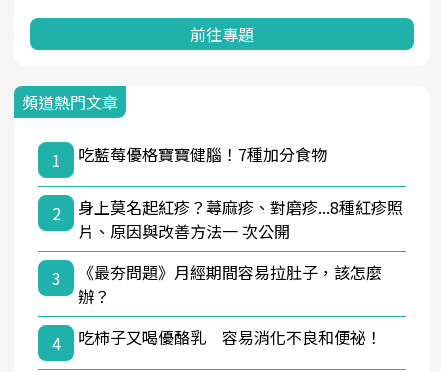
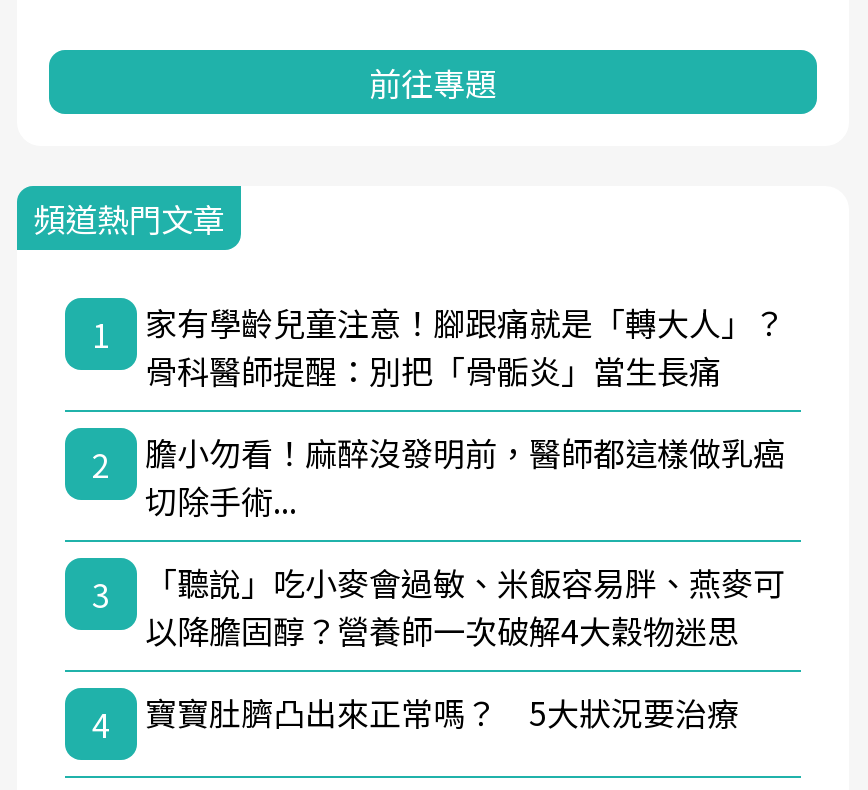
- 吃藍莓優格寶寶健腦！7種加分食物
+ 家有學齡兒童注意！腳跟痛就是「轉大人」？
+ 骨科醫師提醒：別把「骨骺炎」當生長痛

- 身上莫名起紅疹？蕁麻疹、對磨疹...8種紅疹照
- 片、原因與改善方法一 次公開
+ 膽小勿看！麻醉沒發明前，醫師都這樣做乳癌
+ 切除手術...

- 《最夯問題》月經期間容易拉肚子，該怎麼
- 辦？
+ 「聽說」吃小麥會過敏、米飯容易胖、燕麥可
+ 以降膽固醇？營養師一次破解4大穀物迷思

- 吃柿子又喝優酪乳 容易消化不良和便祕！
+ 寶寶肚臍凸出來正常嗎？ 5大狀況要治療
